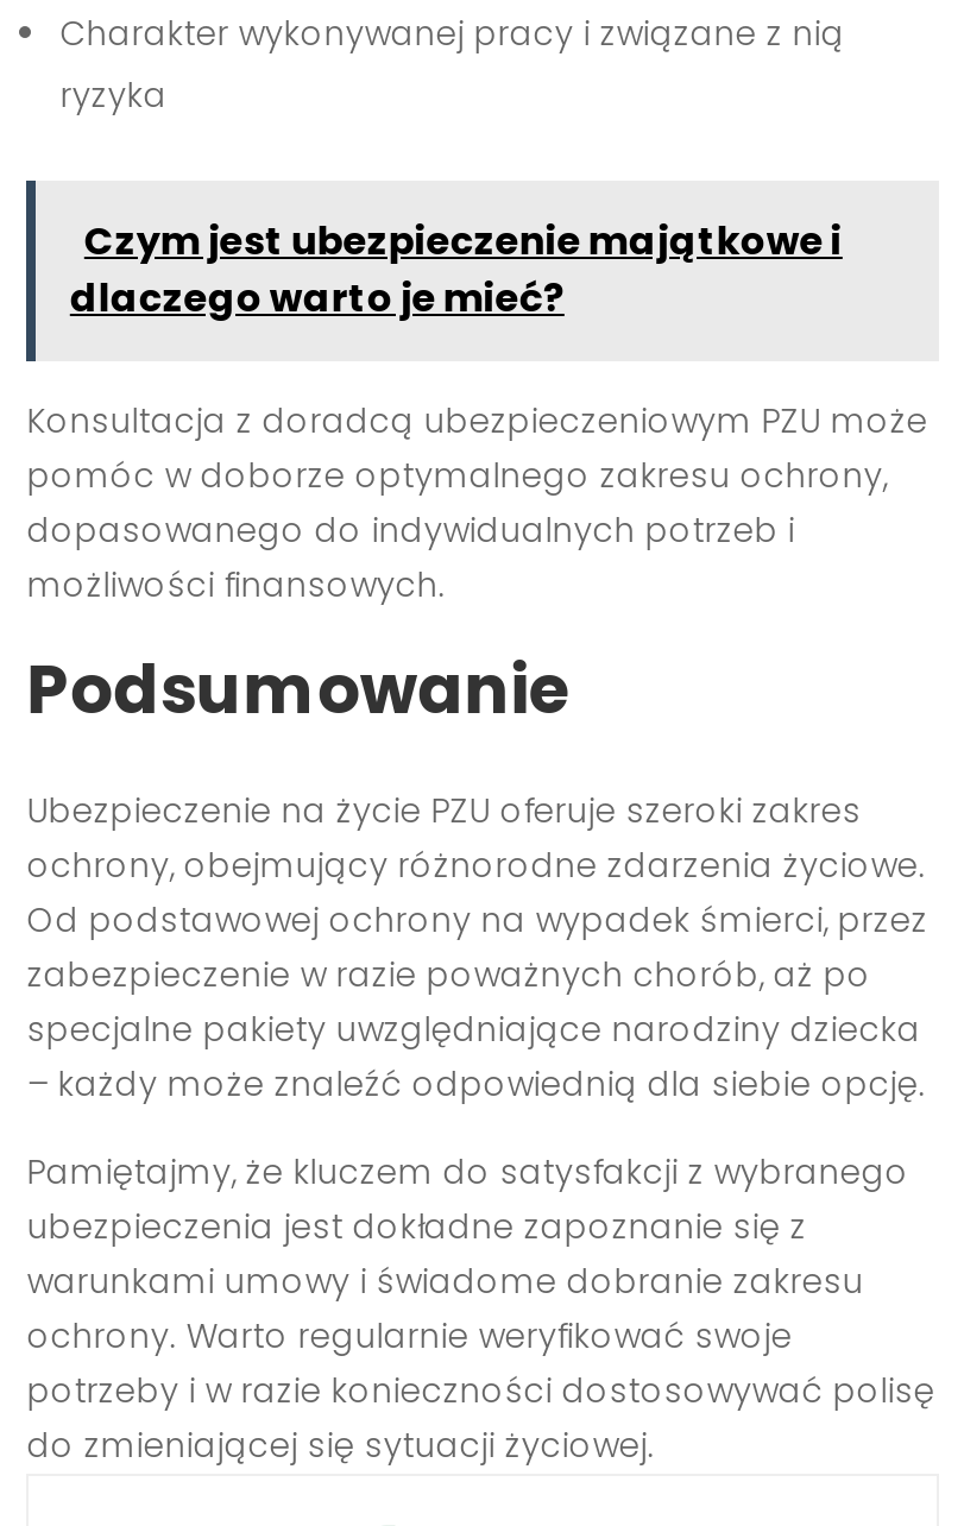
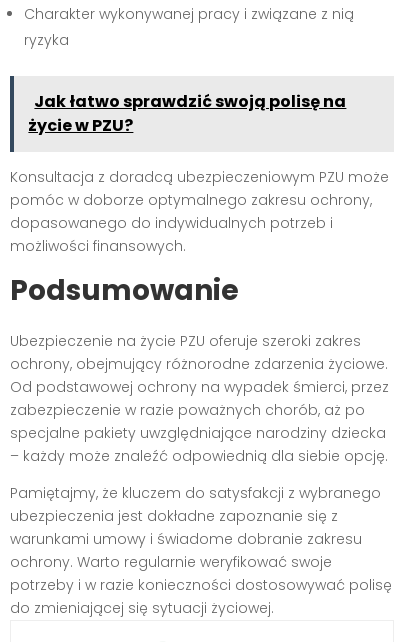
- Czym jest ubezpieczenie majątkowe i
- dlaczego warto je mieć?
+ Jak łatwo sprawdzić swoją polisę na
+ życie w PZU?
